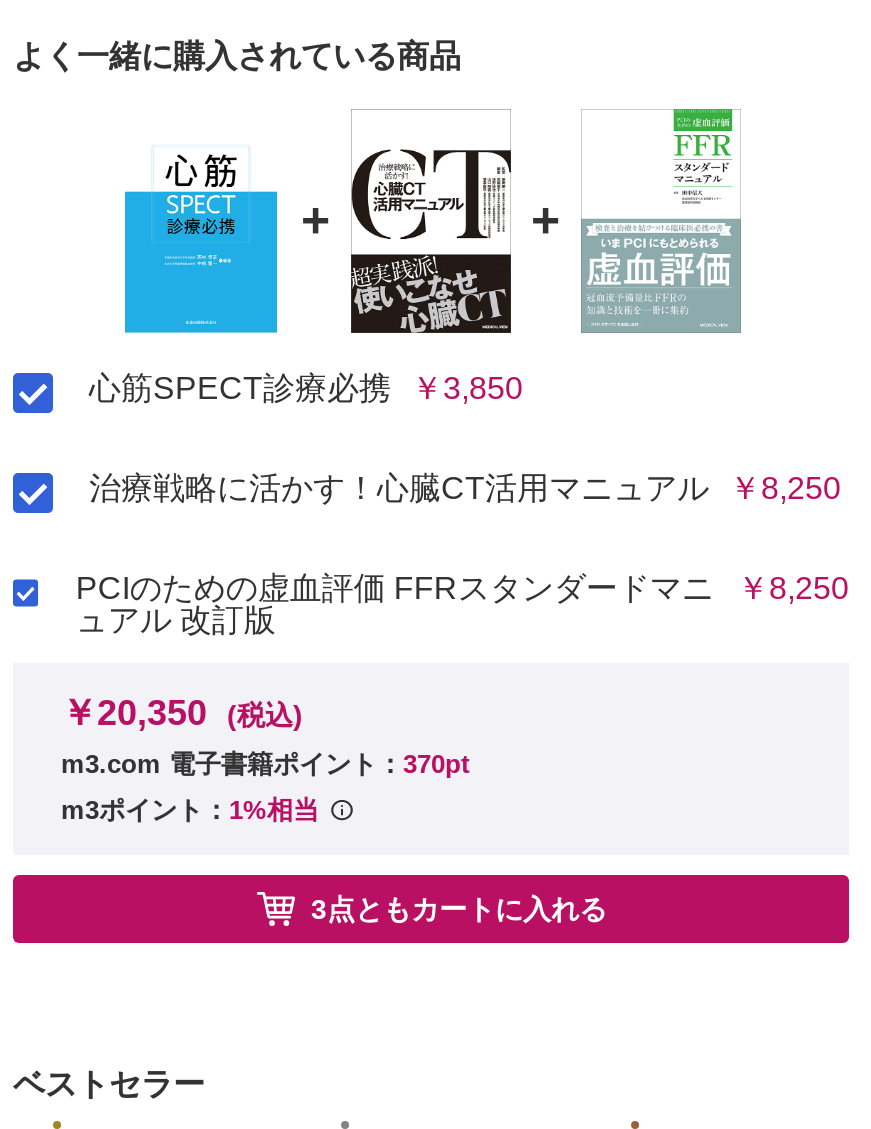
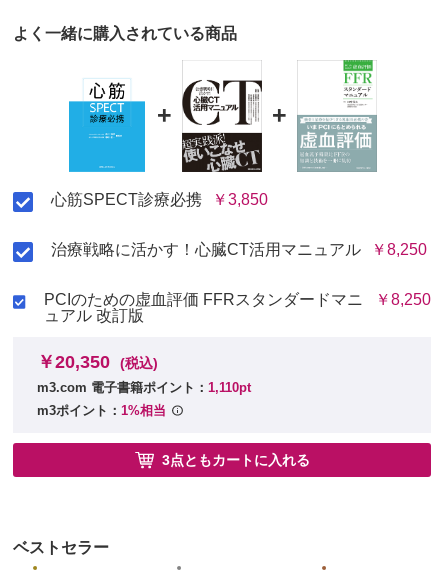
- m3.com 電子書籍ポイント：370pt
+ m3.com 電子書籍ポイント：1,110pt
